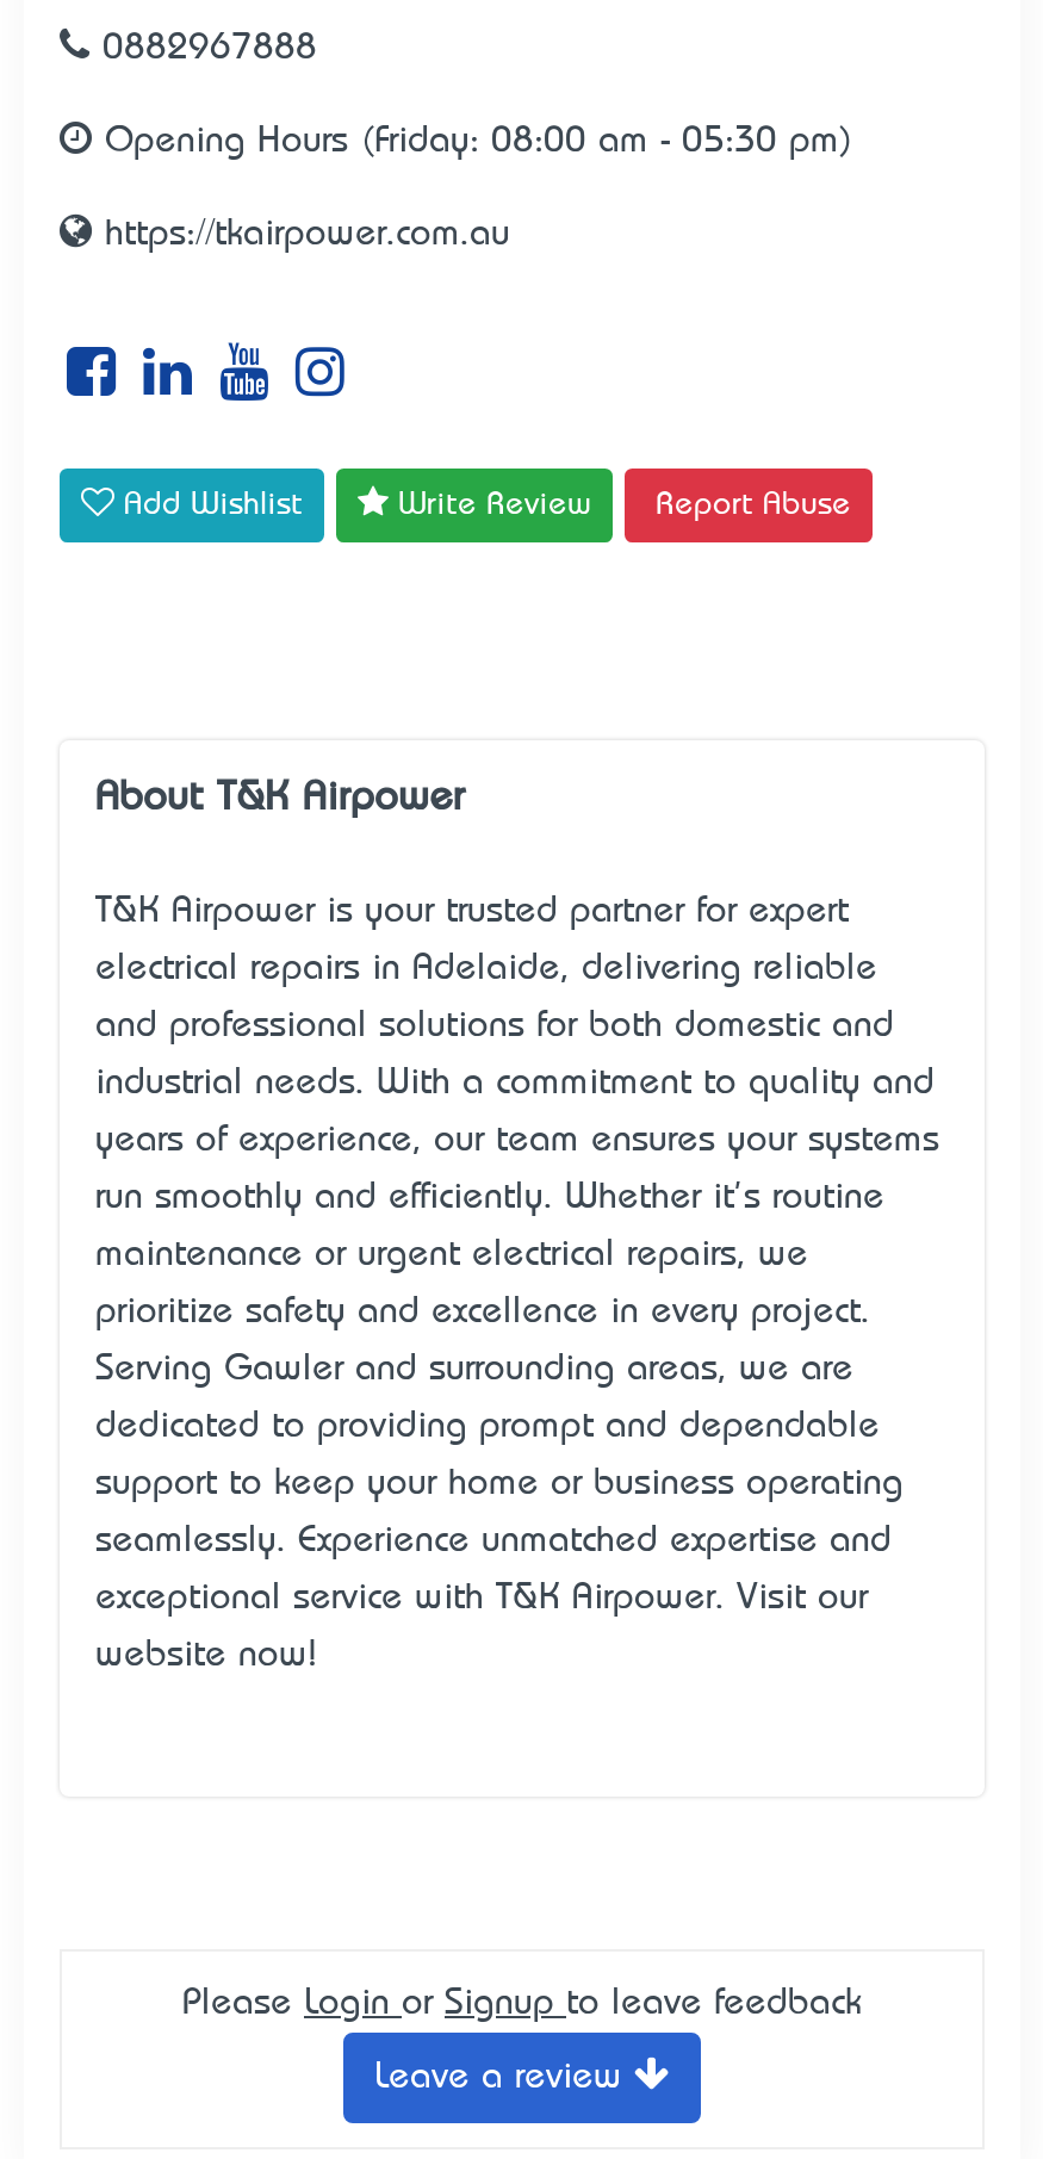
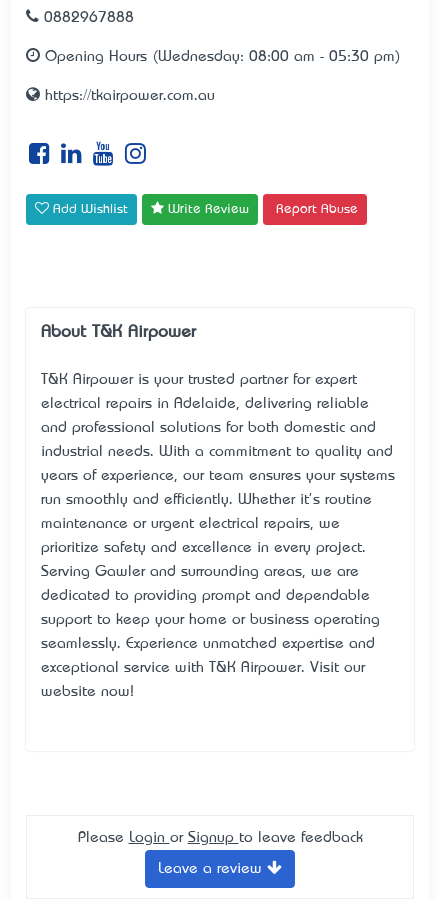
- Opening Hours (Friday: 08:00 am - 05:30 pm)
+ Opening Hours (Wednesday: 08:00 am - 05:30 pm)
